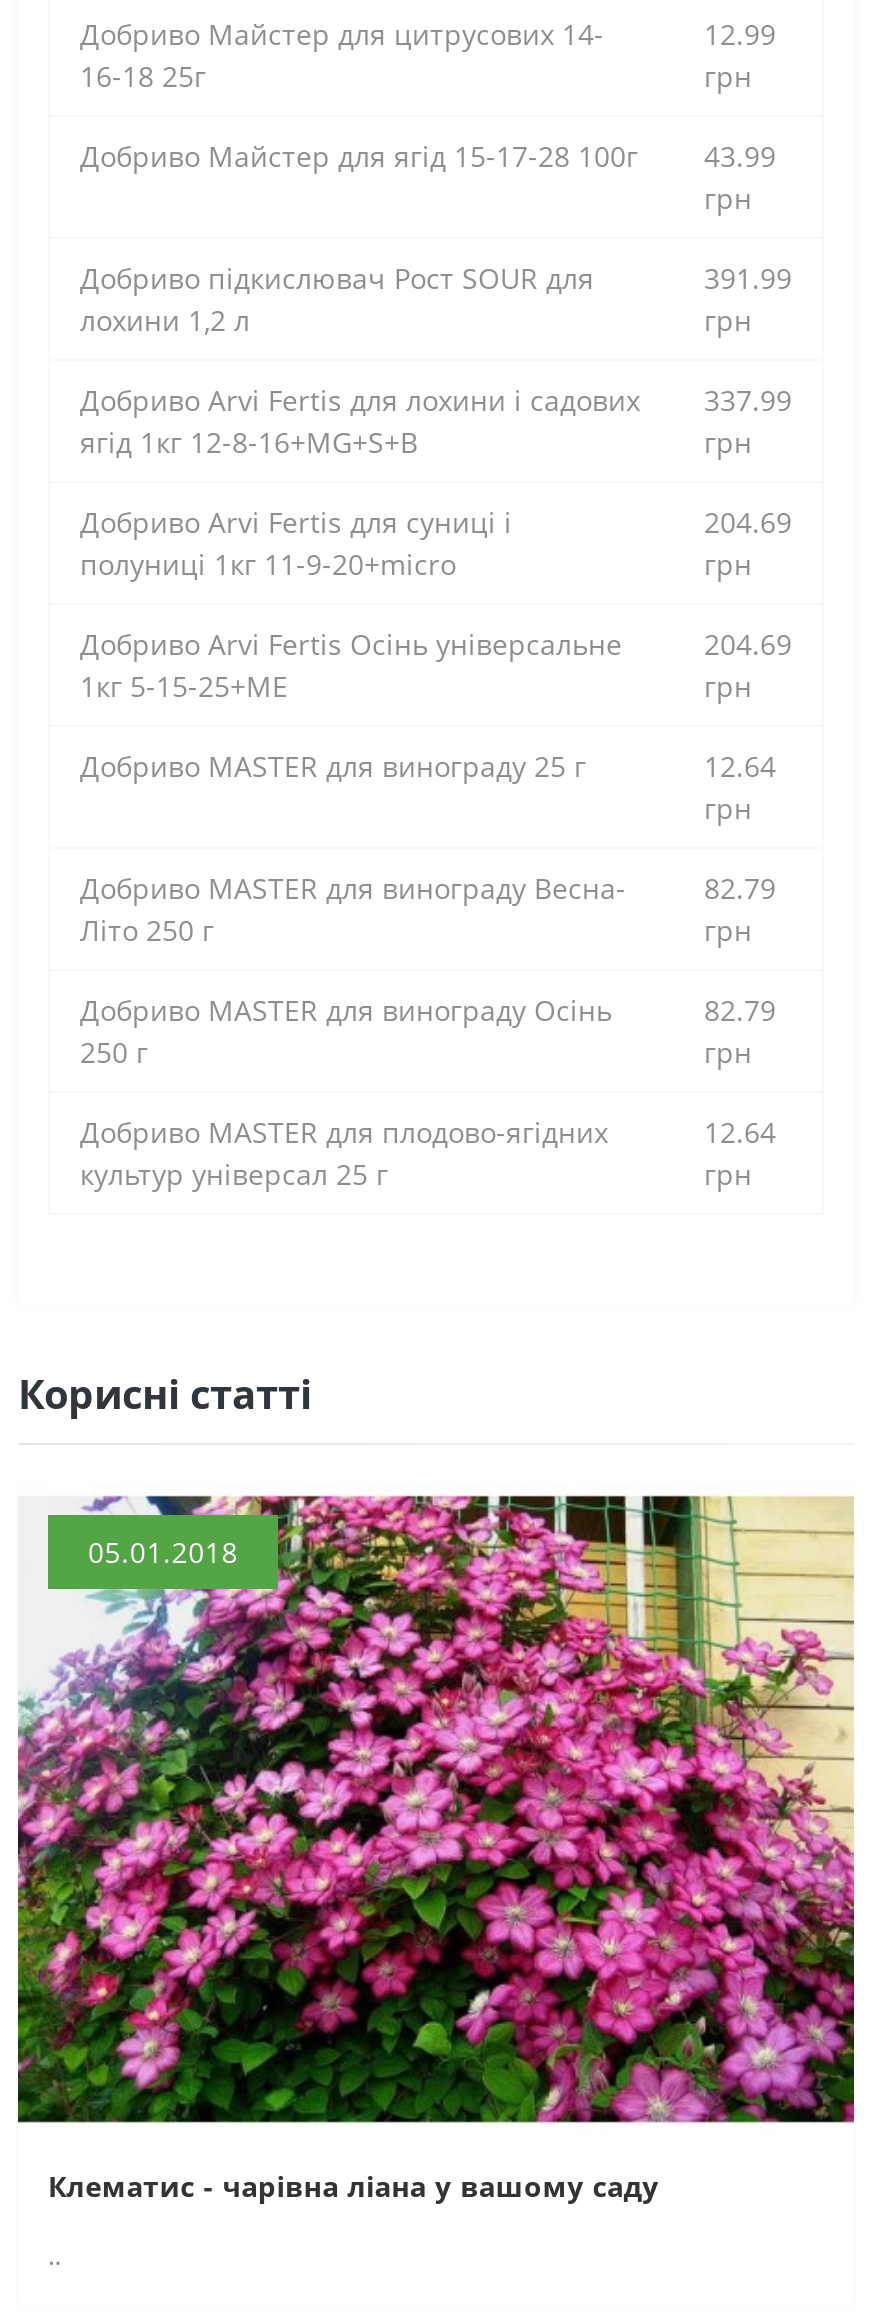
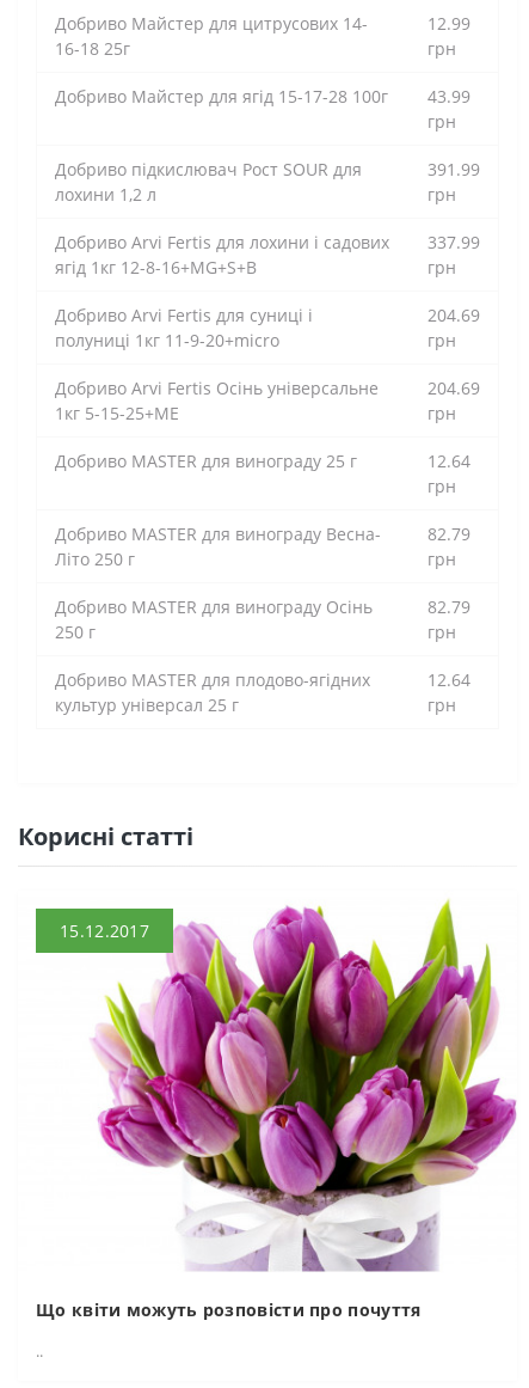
- [image]
- 05.01.2018
+ [image]
+ 15.12.2017

- Клематис - чарівна ліана у вашому саду
+ Що квіти можуть розповісти про почуття
